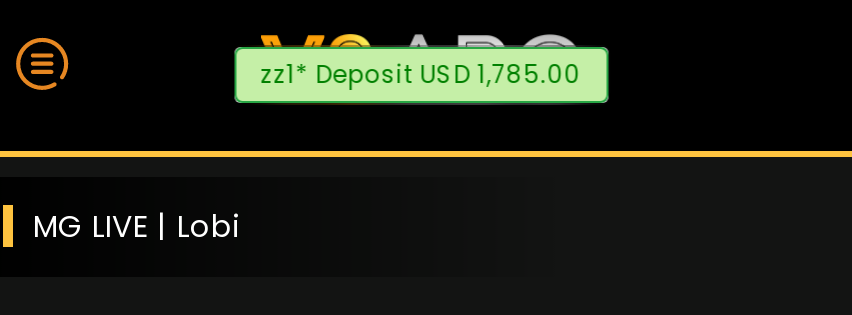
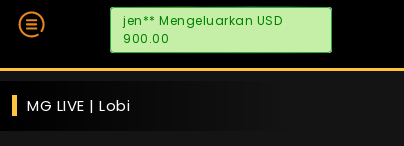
- zz1* Deposit USD 1,785.00
+ jen** Mengeluarkan USD
+ 900.00
